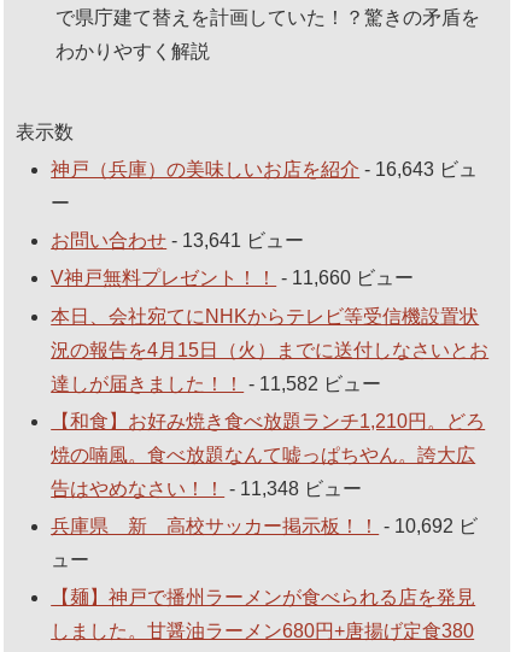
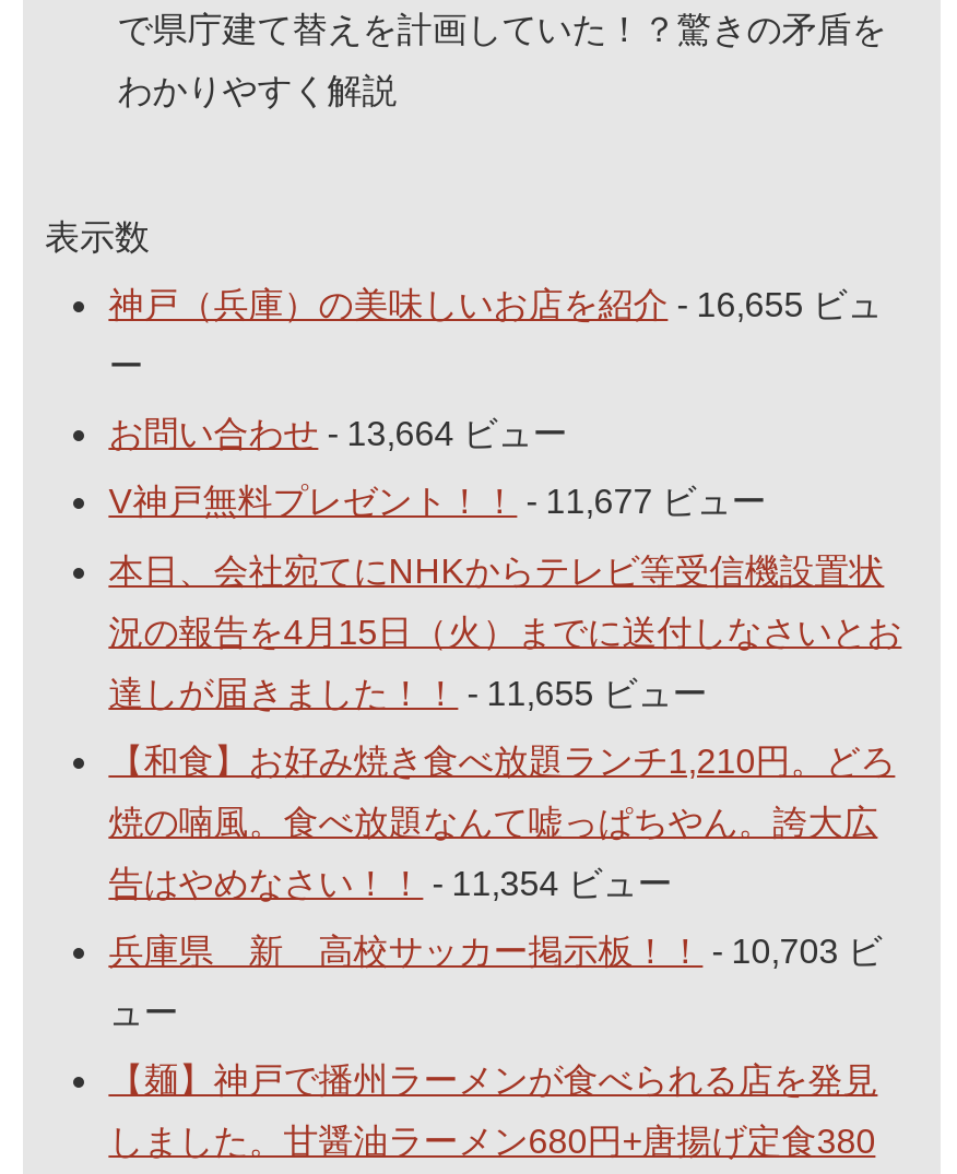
- 神戸（兵庫）の美味しいお店を紹介- 16,643 ビュ
+ 神戸（兵庫）の美味しいお店を紹介- 16,655 ビュ

- お問い合わせ- 13,641 ビュー
+ お問い合わせ- 13,664 ビュー

- V神戸無料プレゼント！！- 11,660 ビュー
+ V神戸無料プレゼント！！- 11,677 ビュー

- 達しが届きました！！- 11,582 ビュー
+ 達しが届きました！！- 11,655 ビュー

- 告はやめなさい！！- 11,348 ビュー
+ 告はやめなさい！！- 11,354 ビュー

- 兵庫県 新 高校サッカー掲示板！！- 10,692 ビ
+ 兵庫県 新 高校サッカー掲示板！！- 10,703 ビ
